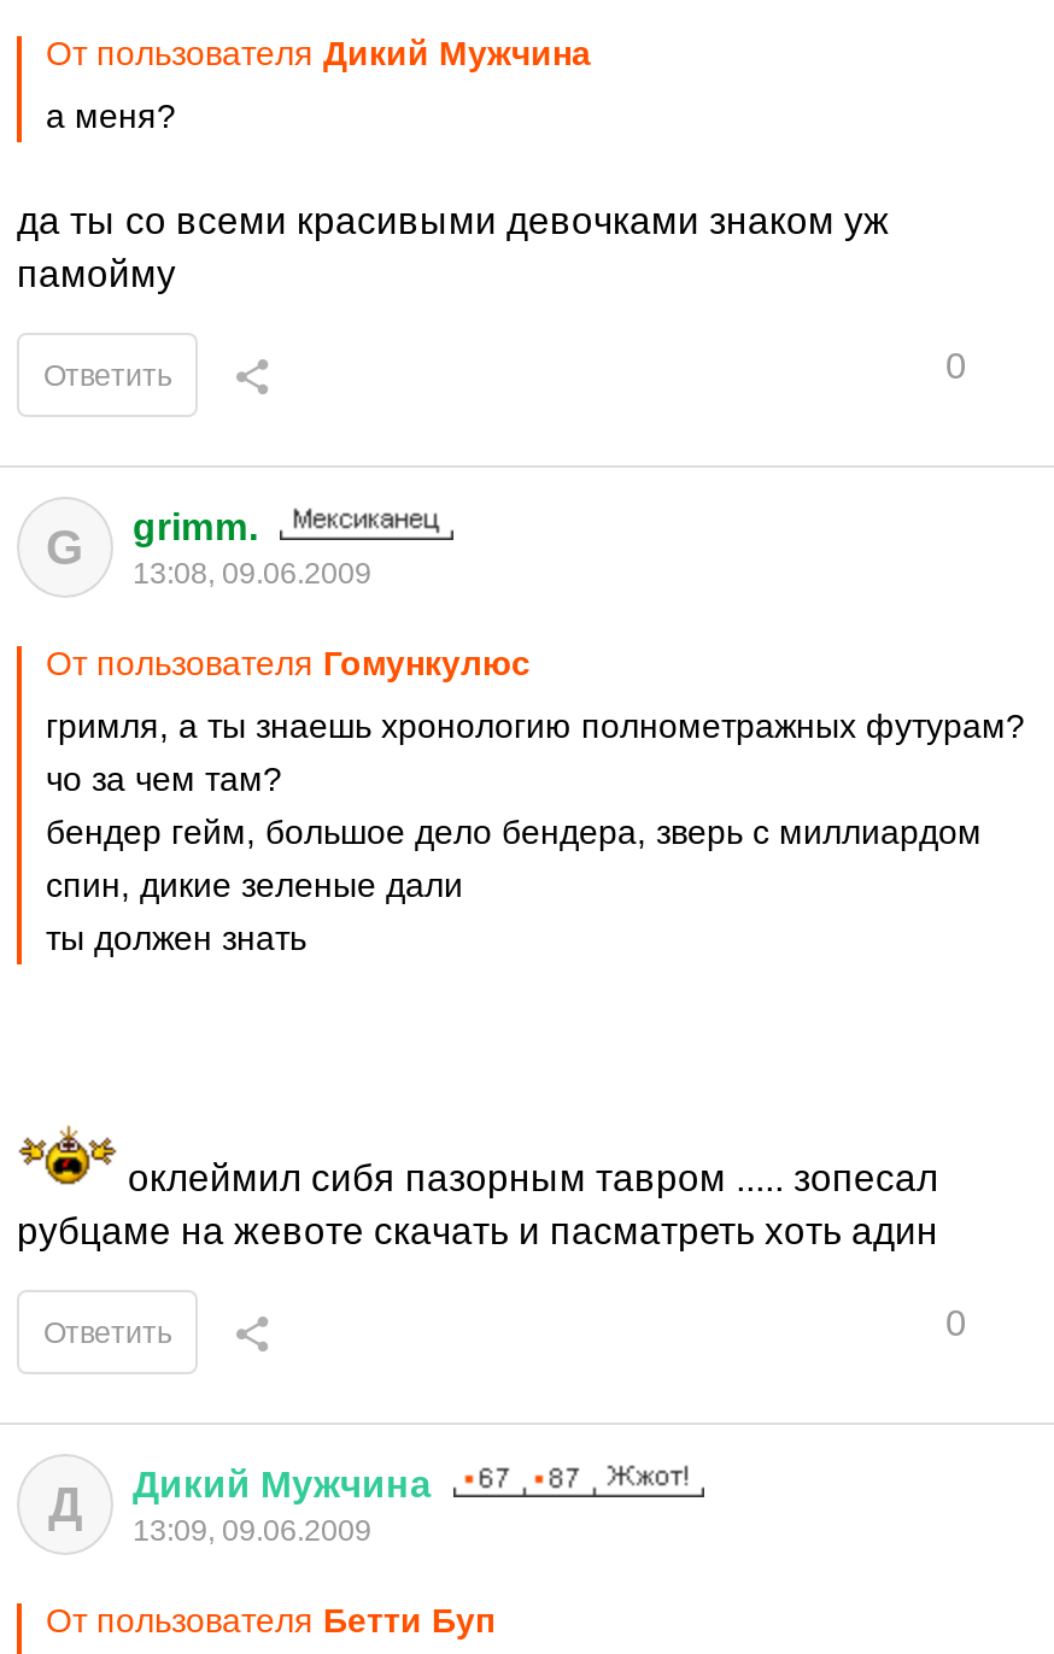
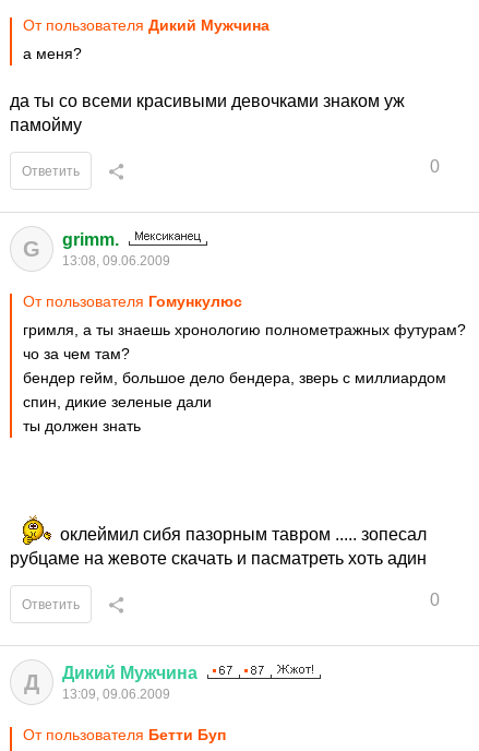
- [image]
+ [image]
